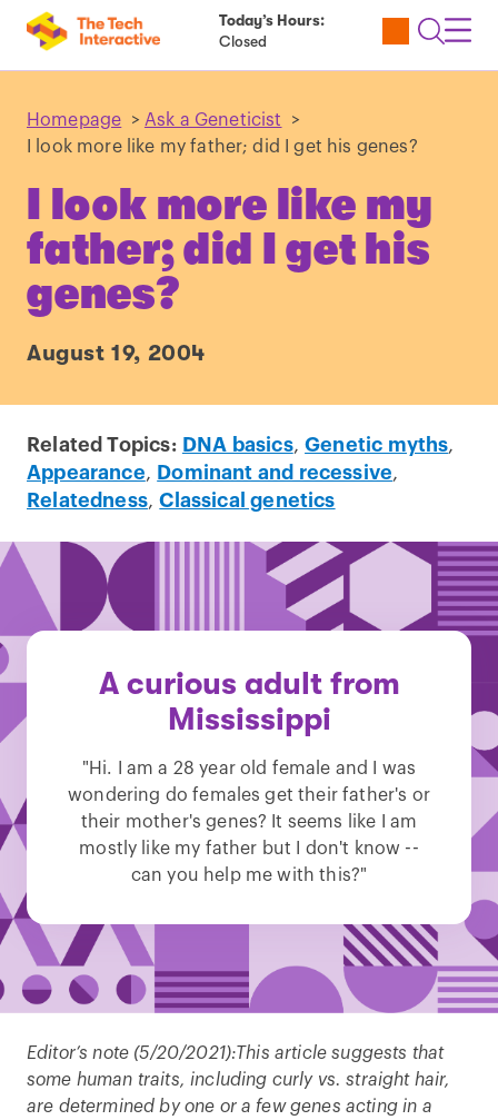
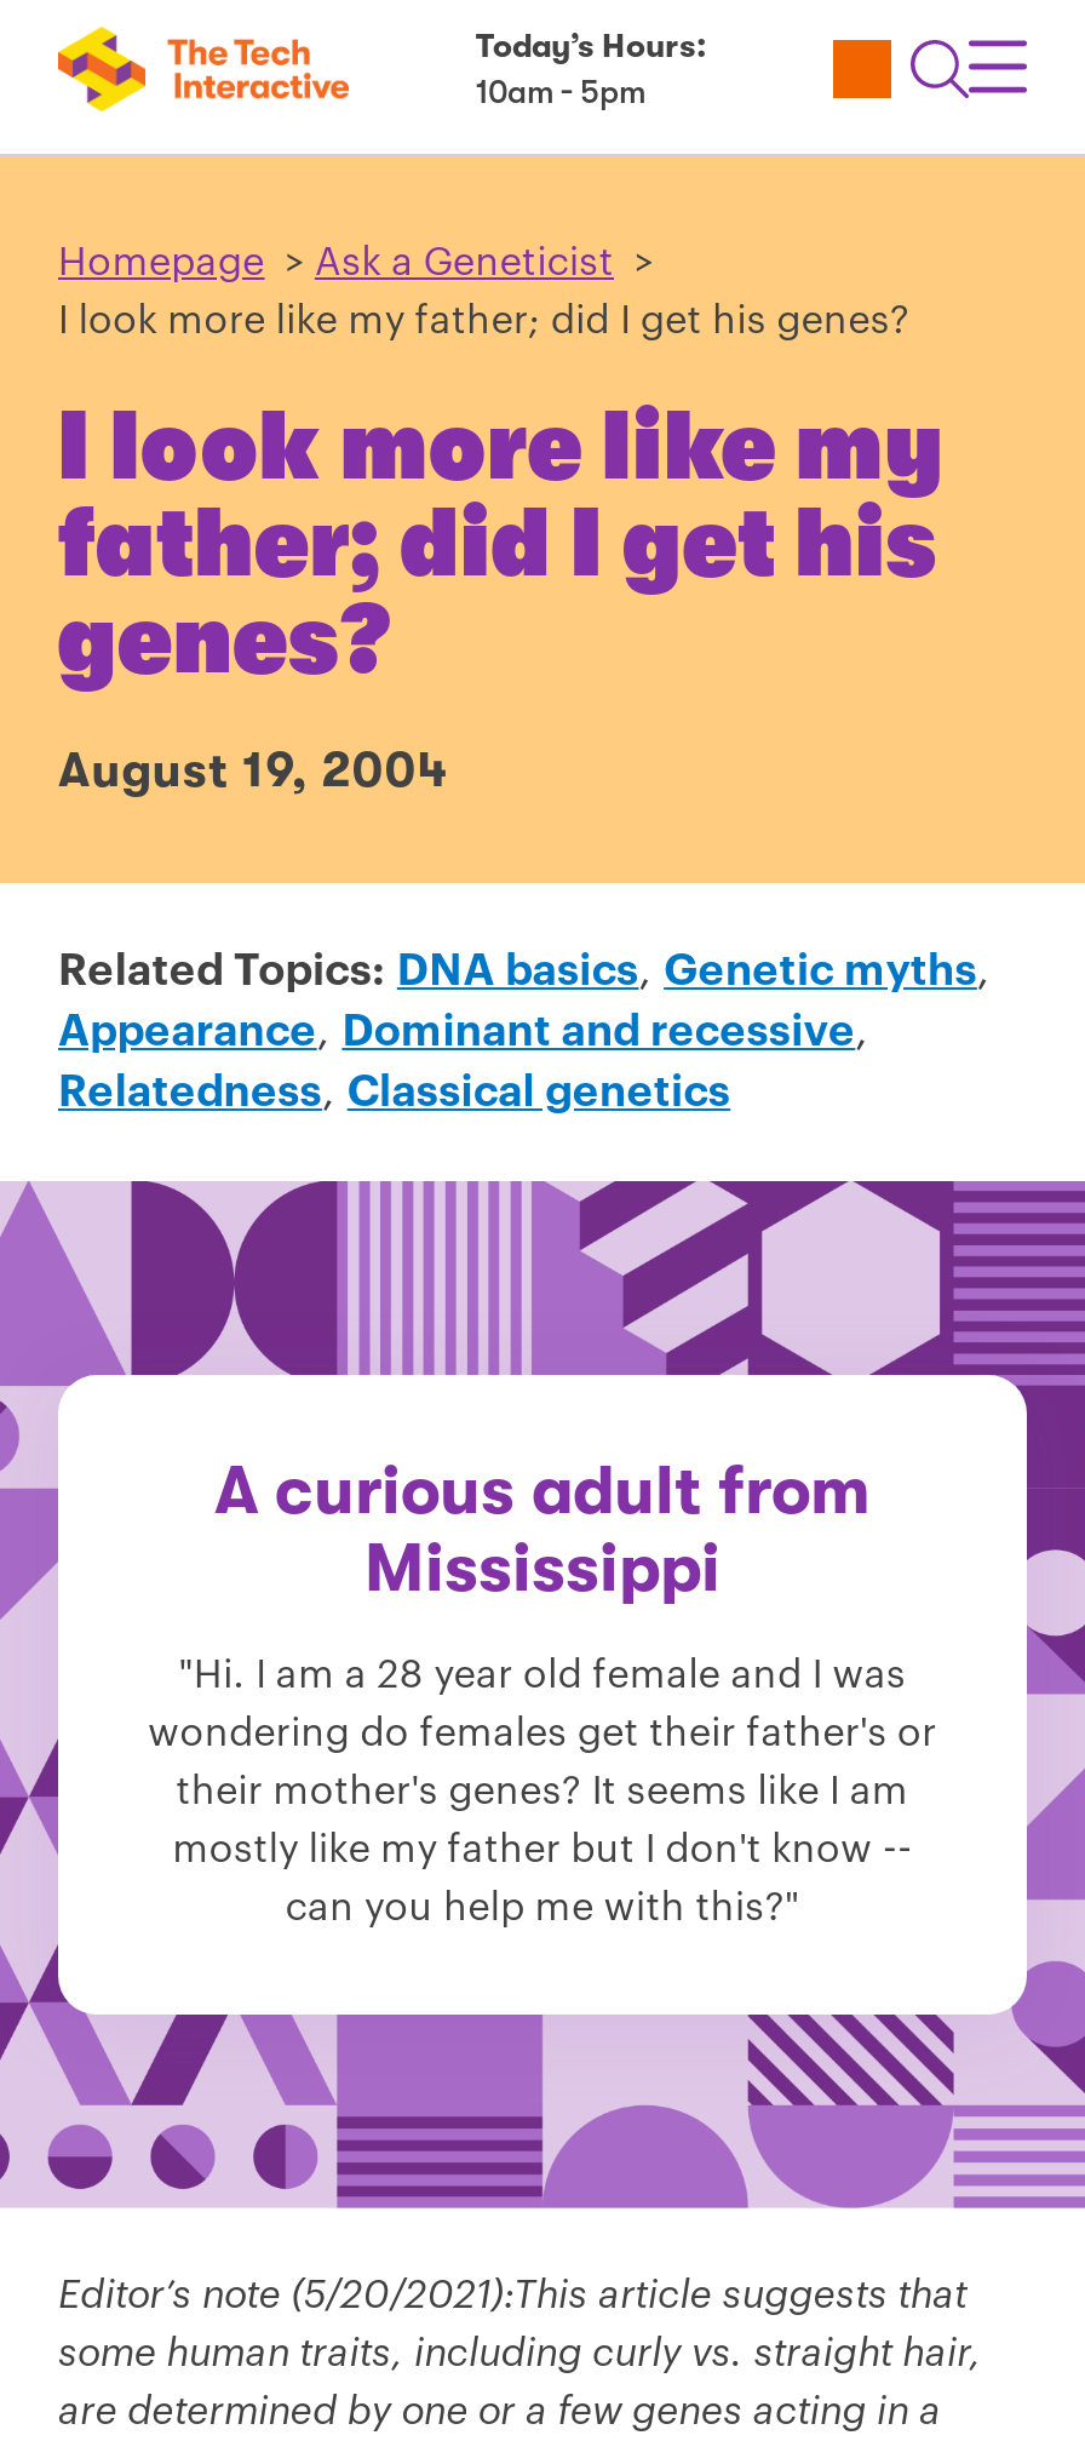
- Closed
+ 10am - 5pm
